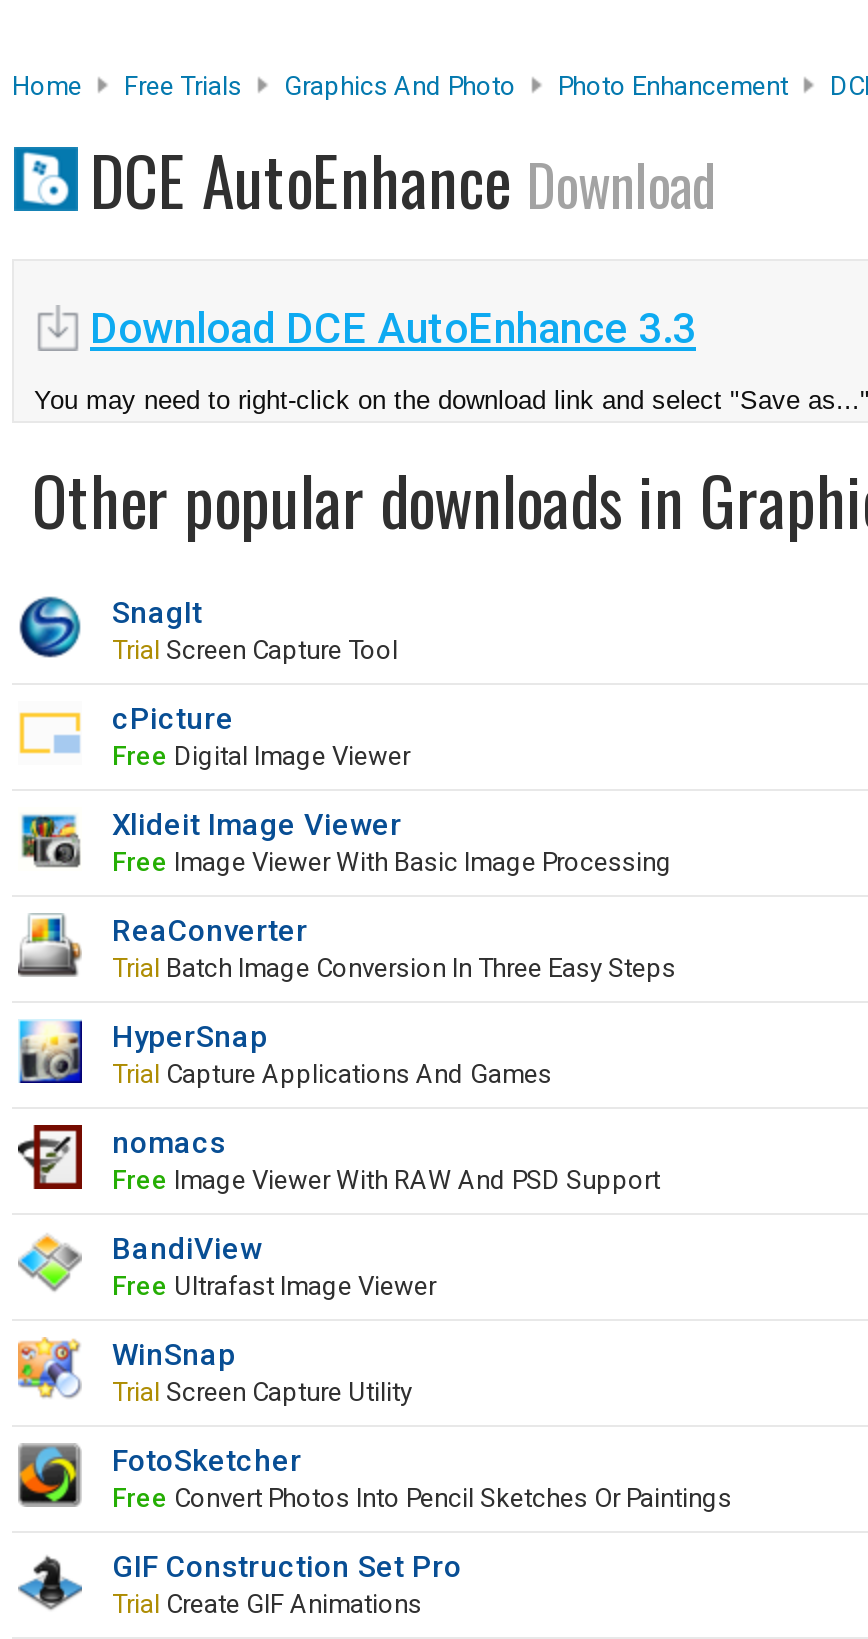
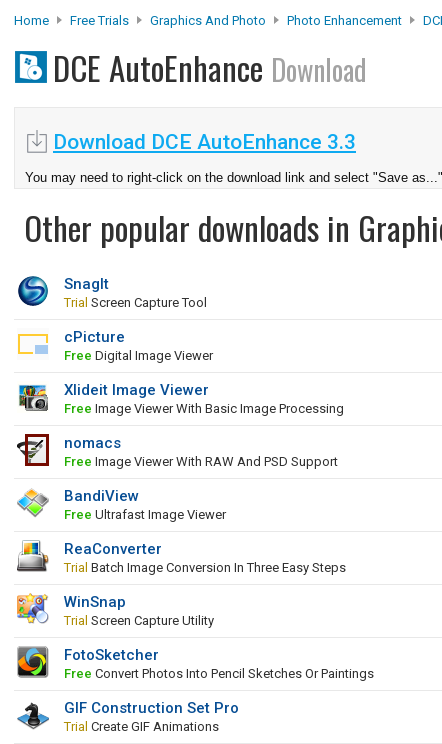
moved down: [image] | ReaConverter | Trial Batch Image Conversion In Three Easy Steps

- [image]
- HyperSnap
- Trial Capture Applications And Games

moved up: nomacs | Free Image Viewer With RAW And PSD Support | BandiView | Free Ultrafast Image Viewer
